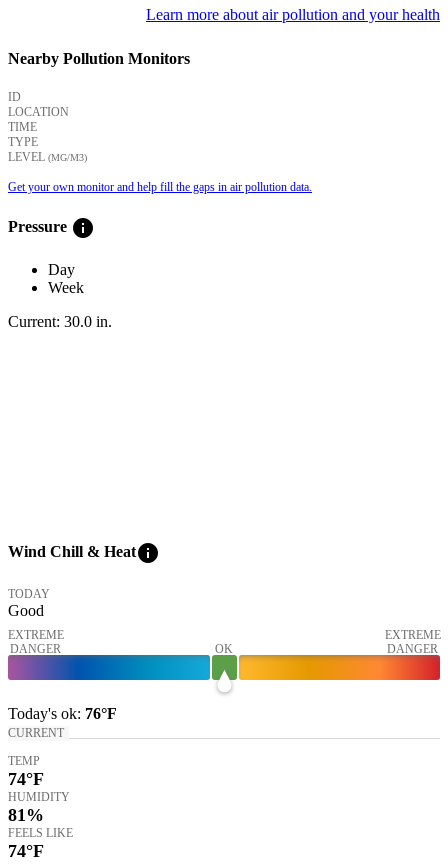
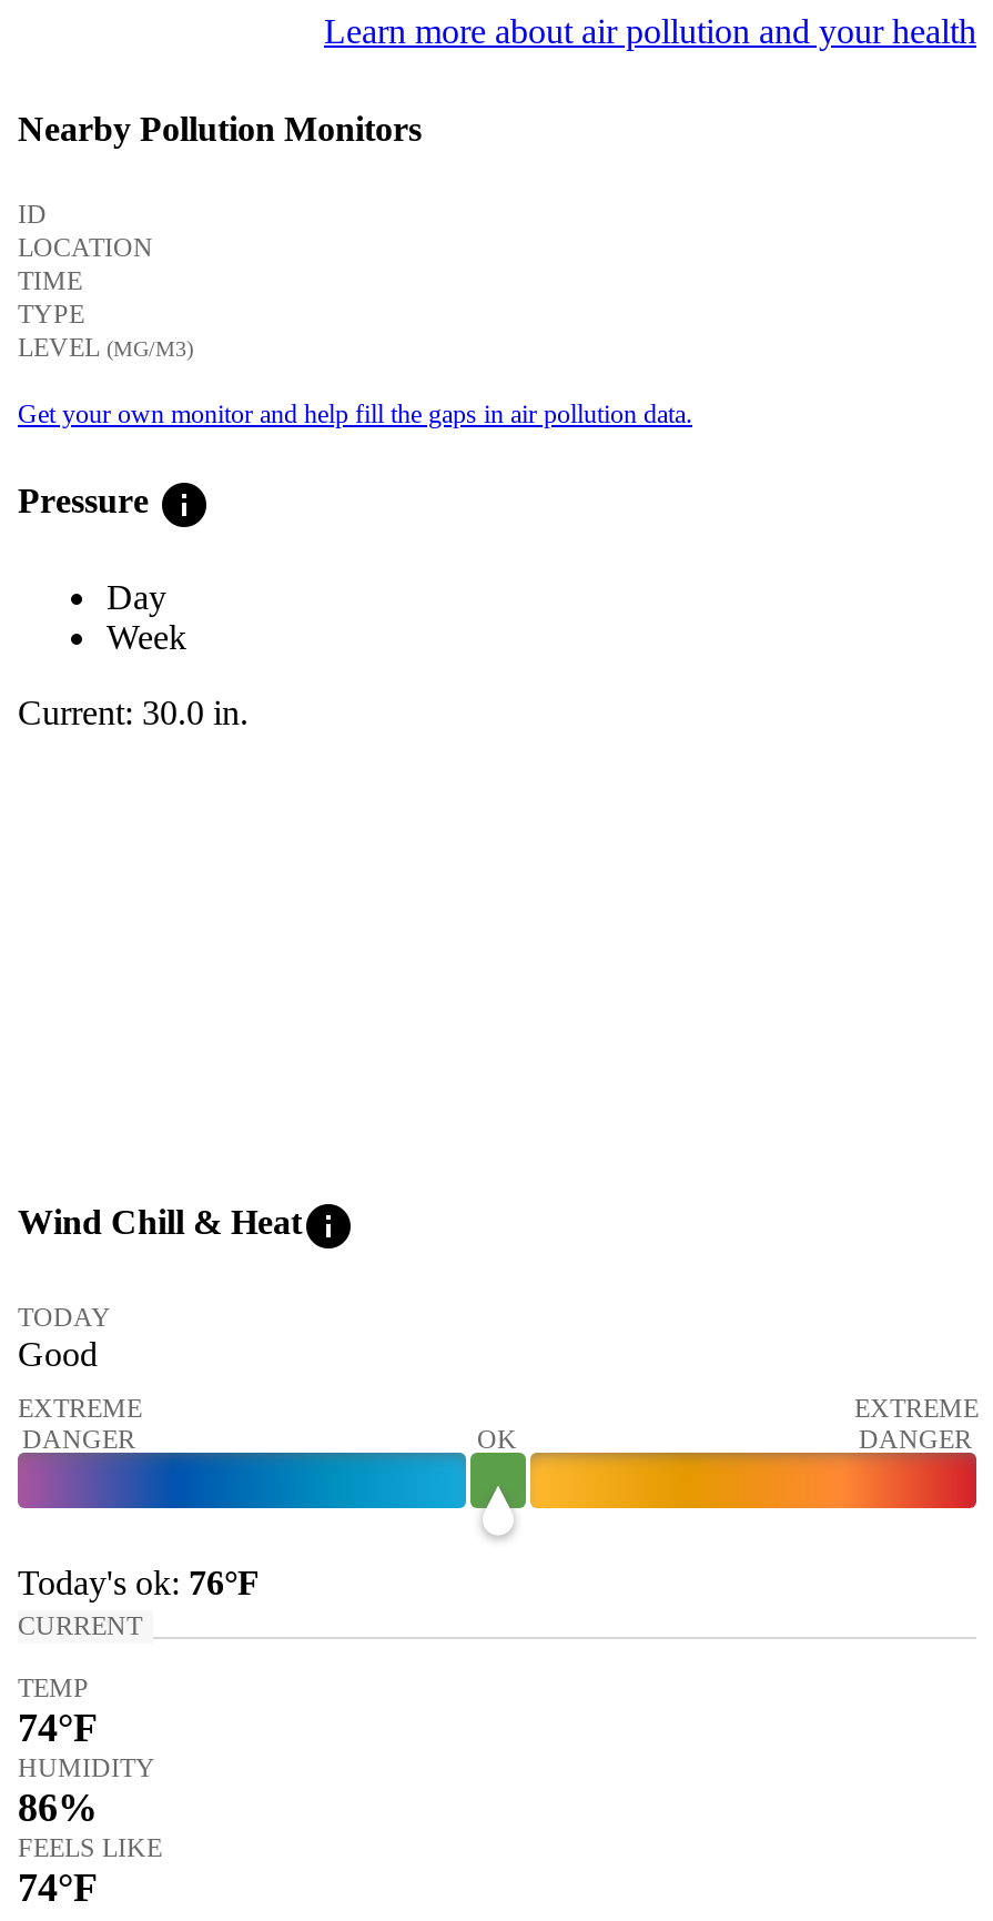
- 81%
+ 86%
